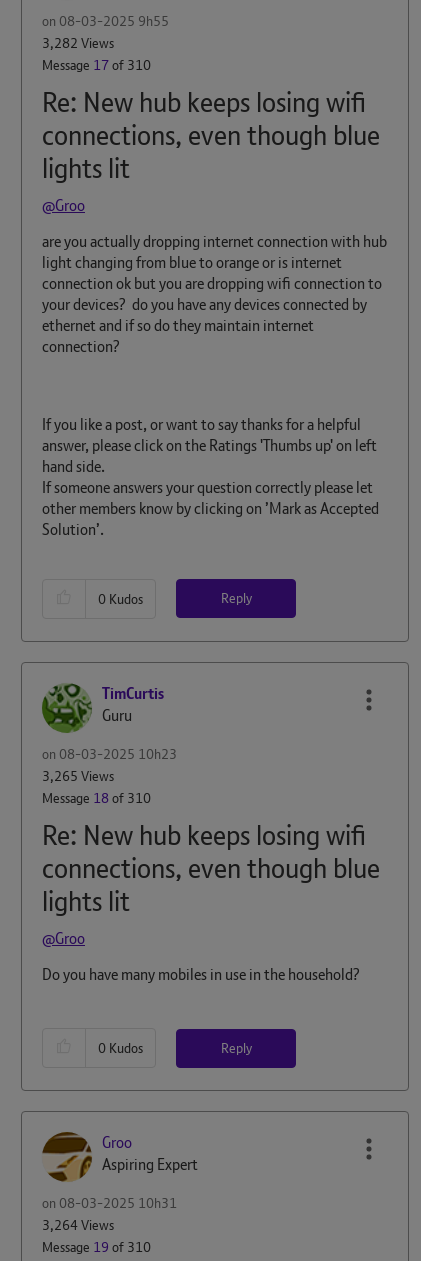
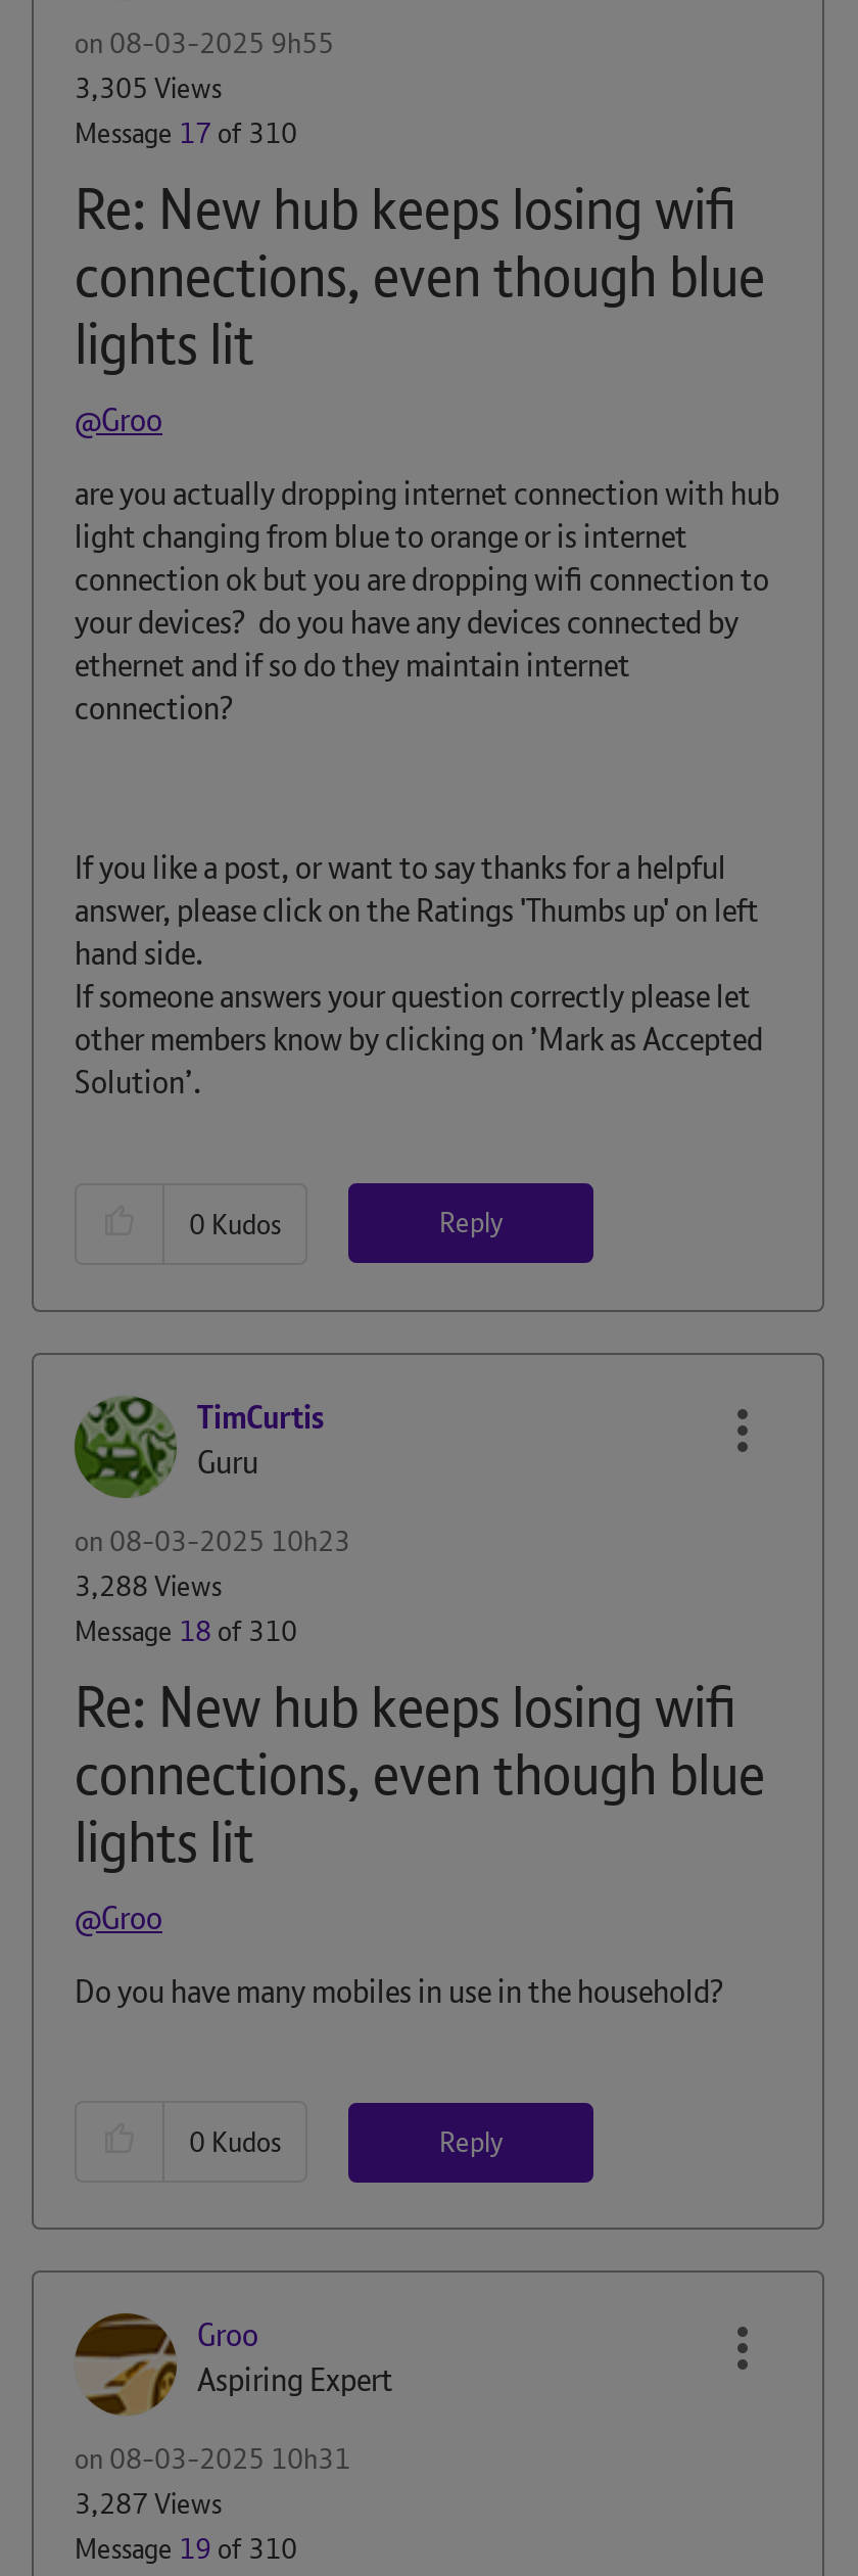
- 3,282 Views
+ 3,305 Views

- 3,265 Views
+ 3,288 Views

- 3,264 Views
+ 3,287 Views
